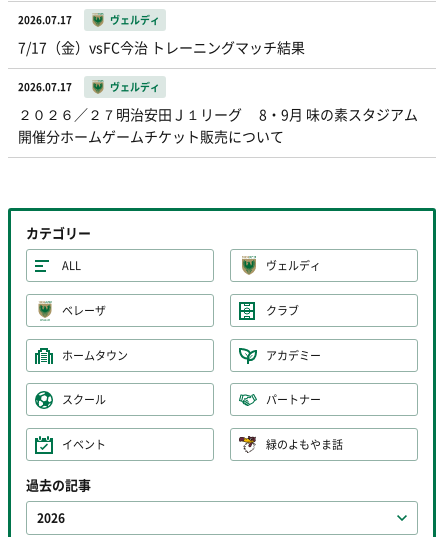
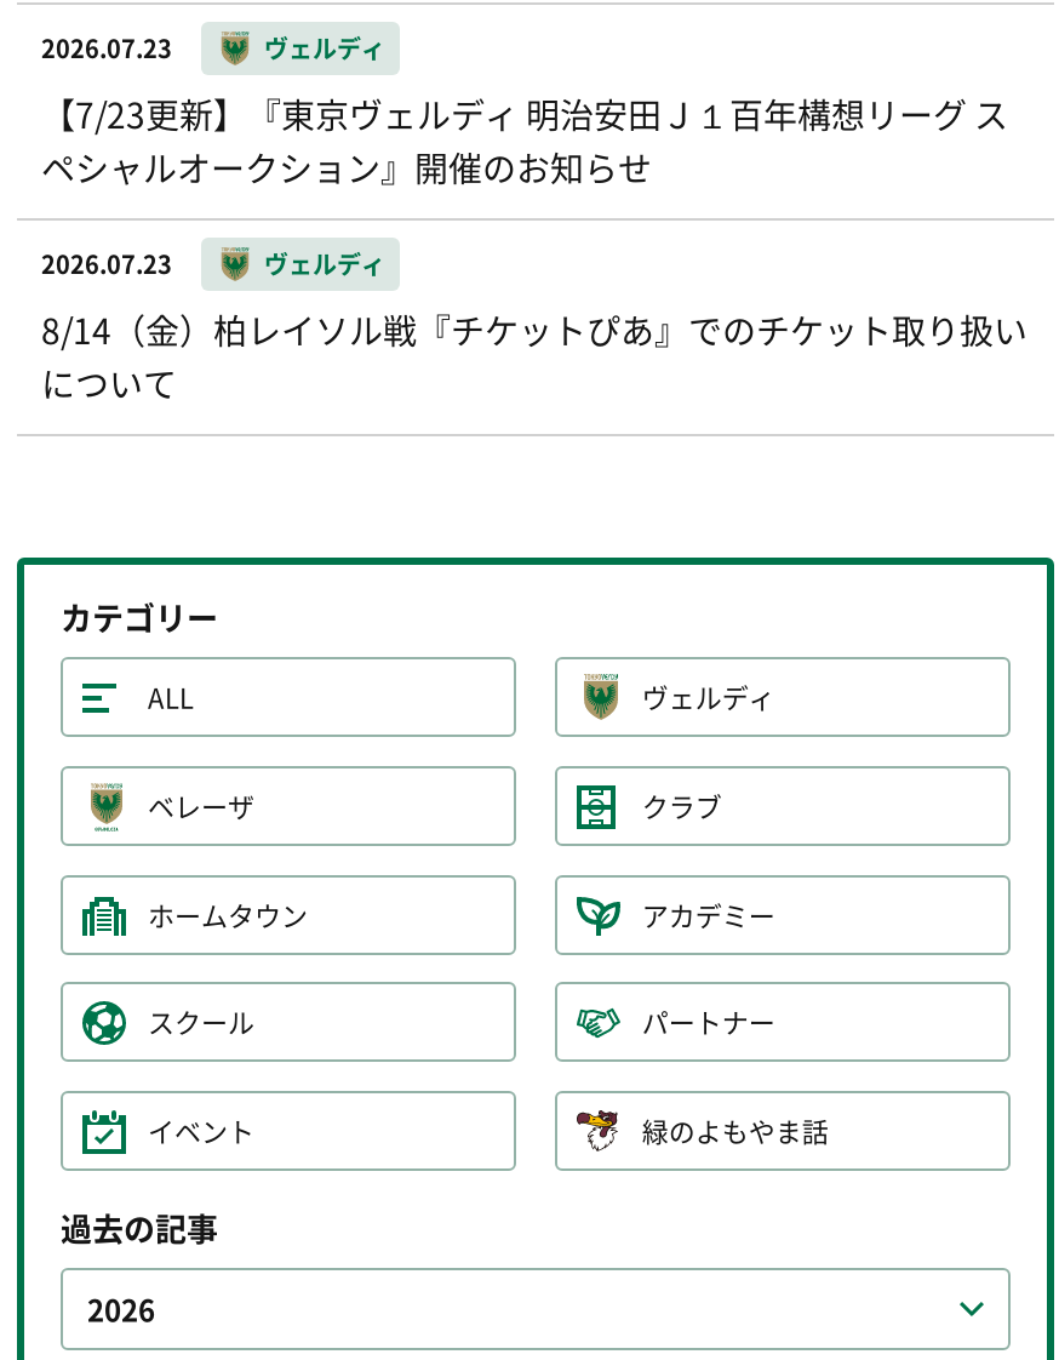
- 2026.07.17
+ 2026.07.23

- 7/17（金）vsFC今治 トレーニングマッチ結果
+ 【7/23更新】『東京ヴェルディ 明治安田Ｊ１百年構想リーグ ス
+ ペシャルオークション』開催のお知らせ

- 2026.07.17
+ 2026.07.23

- ２０２６／２７明治安田Ｊ１リーグ 8・9月 味の素スタジアム
- 開催分ホームゲームチケット販売について
+ 8/14（金）柏レイソル戦『チケットぴあ』でのチケット取り扱い
+ について
